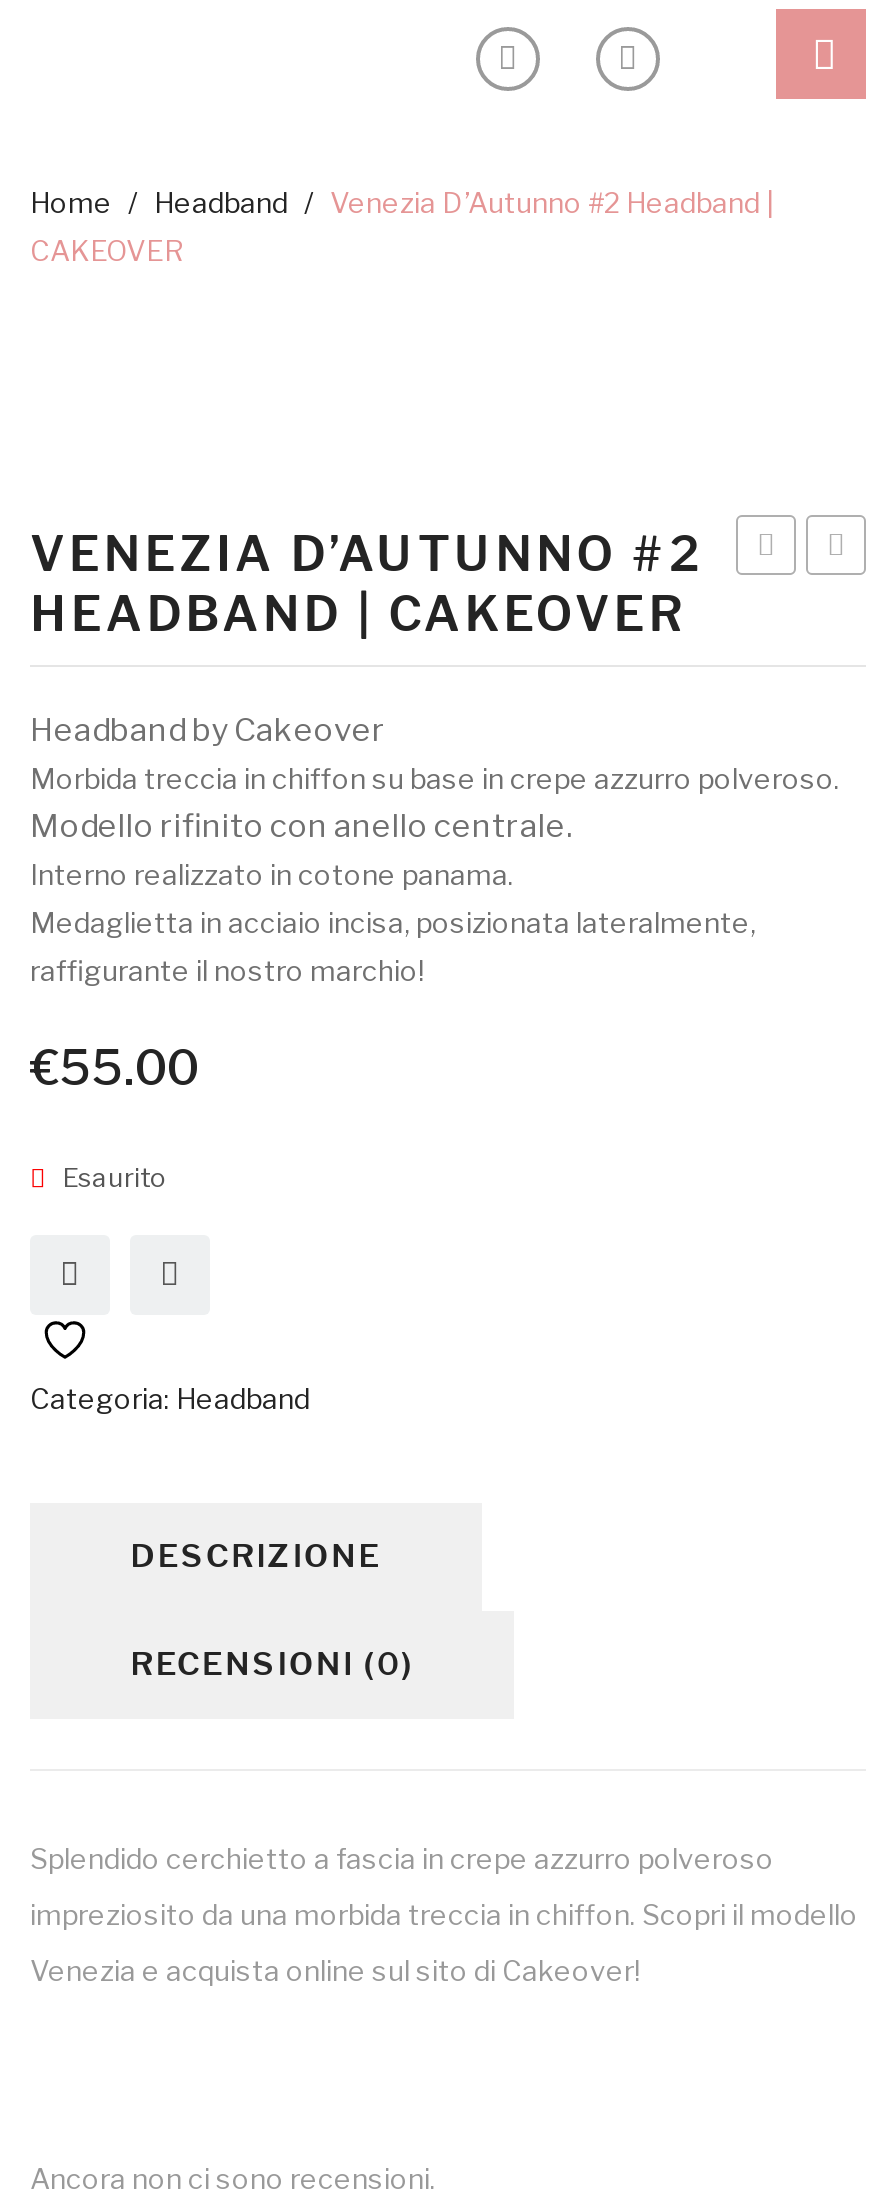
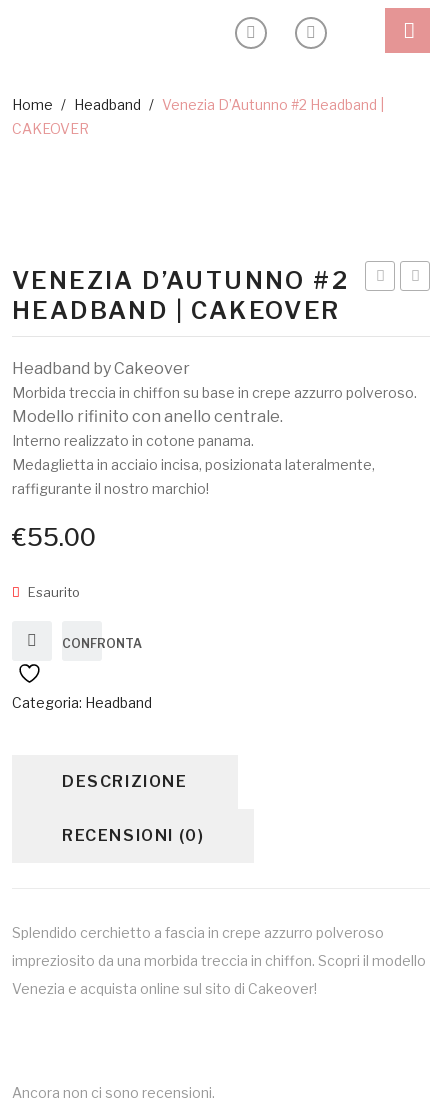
+ CONFRONTA
